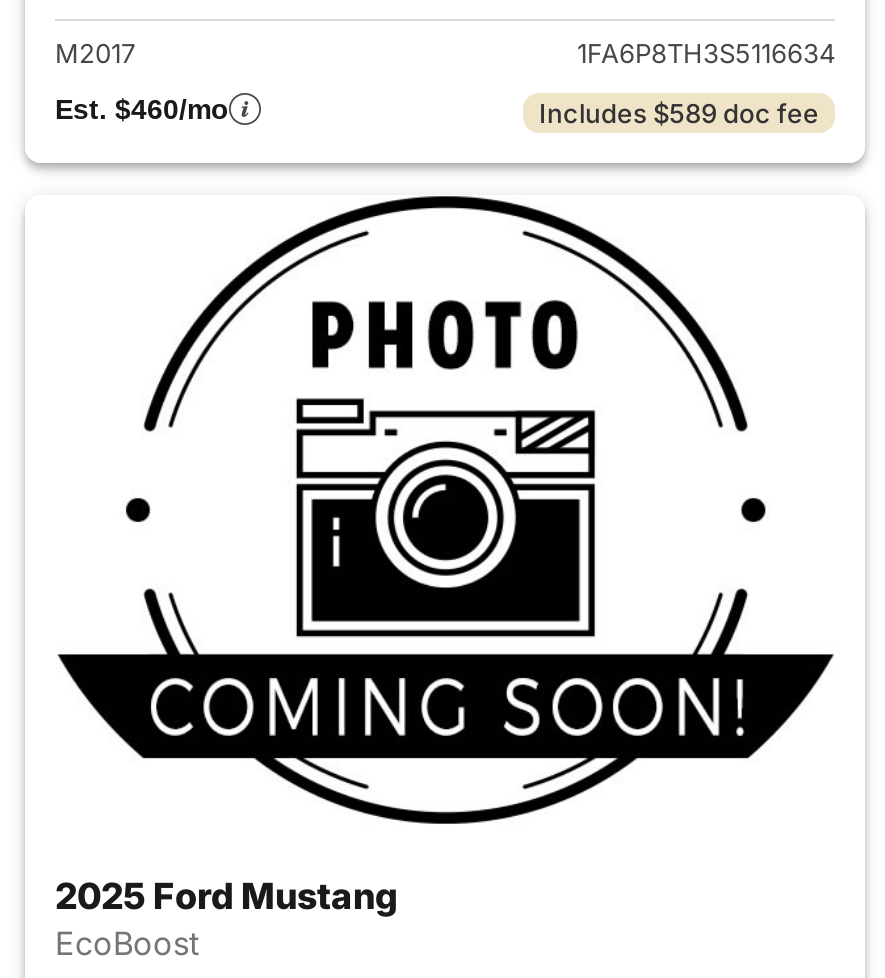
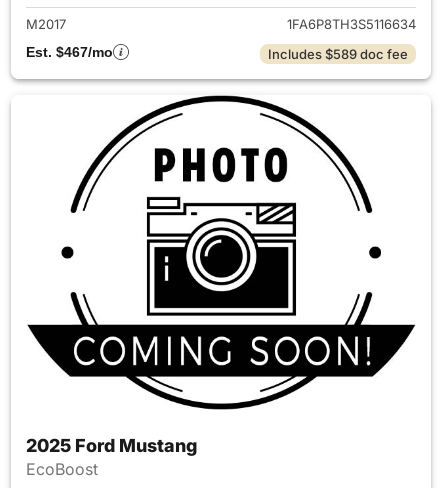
- Est. $460/mo
+ Est. $467/mo
